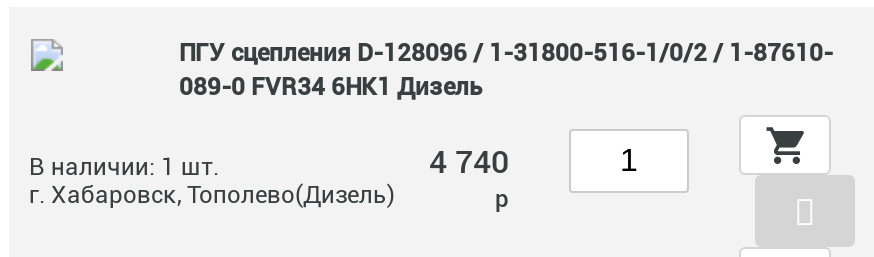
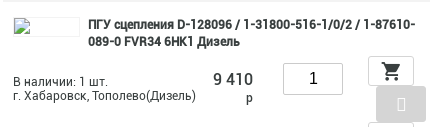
- 4 740
+ 9 410
